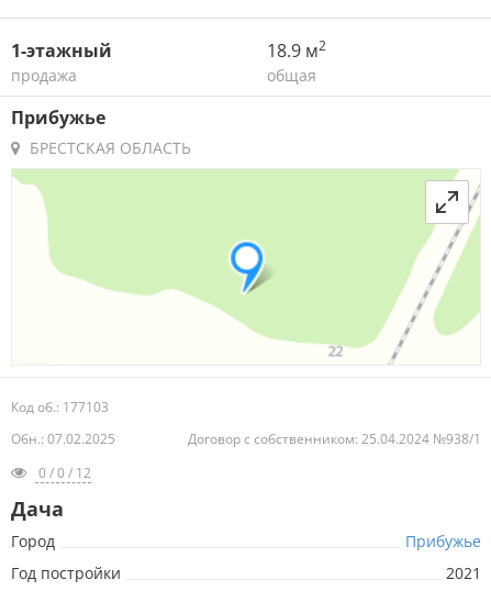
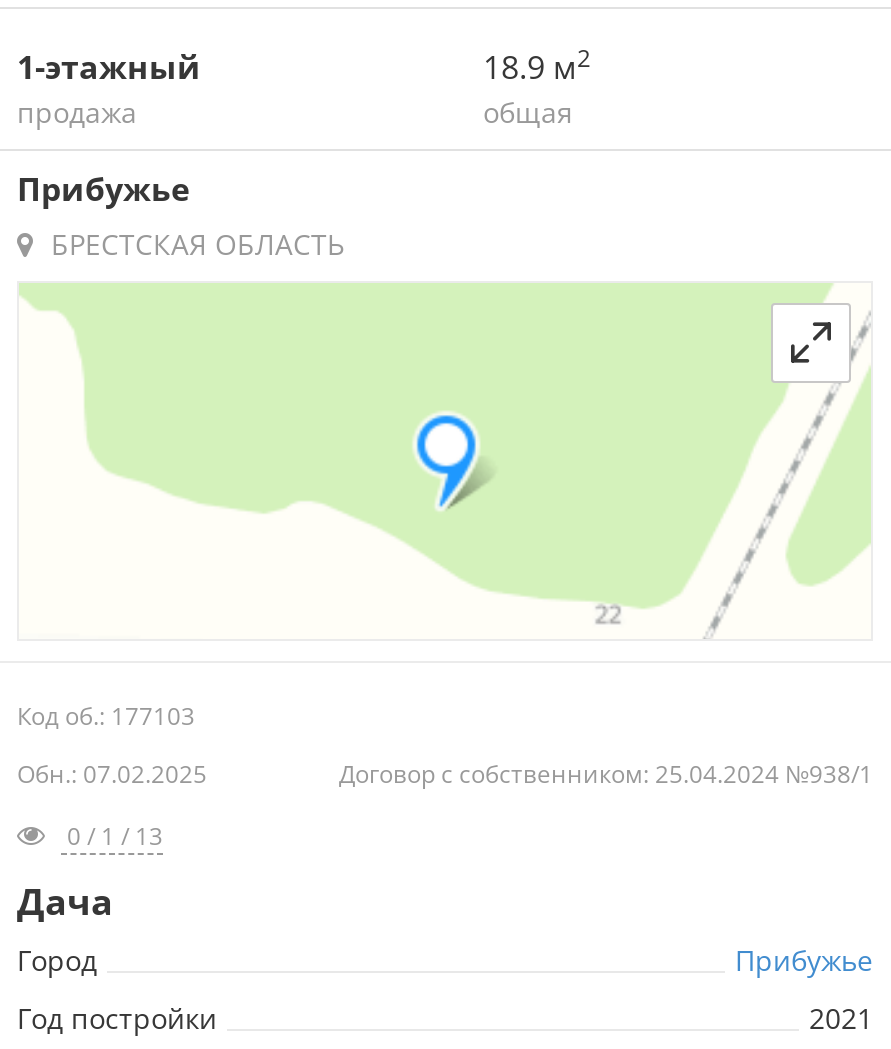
- 0 / 0 / 12
+ 0 / 1 / 13
